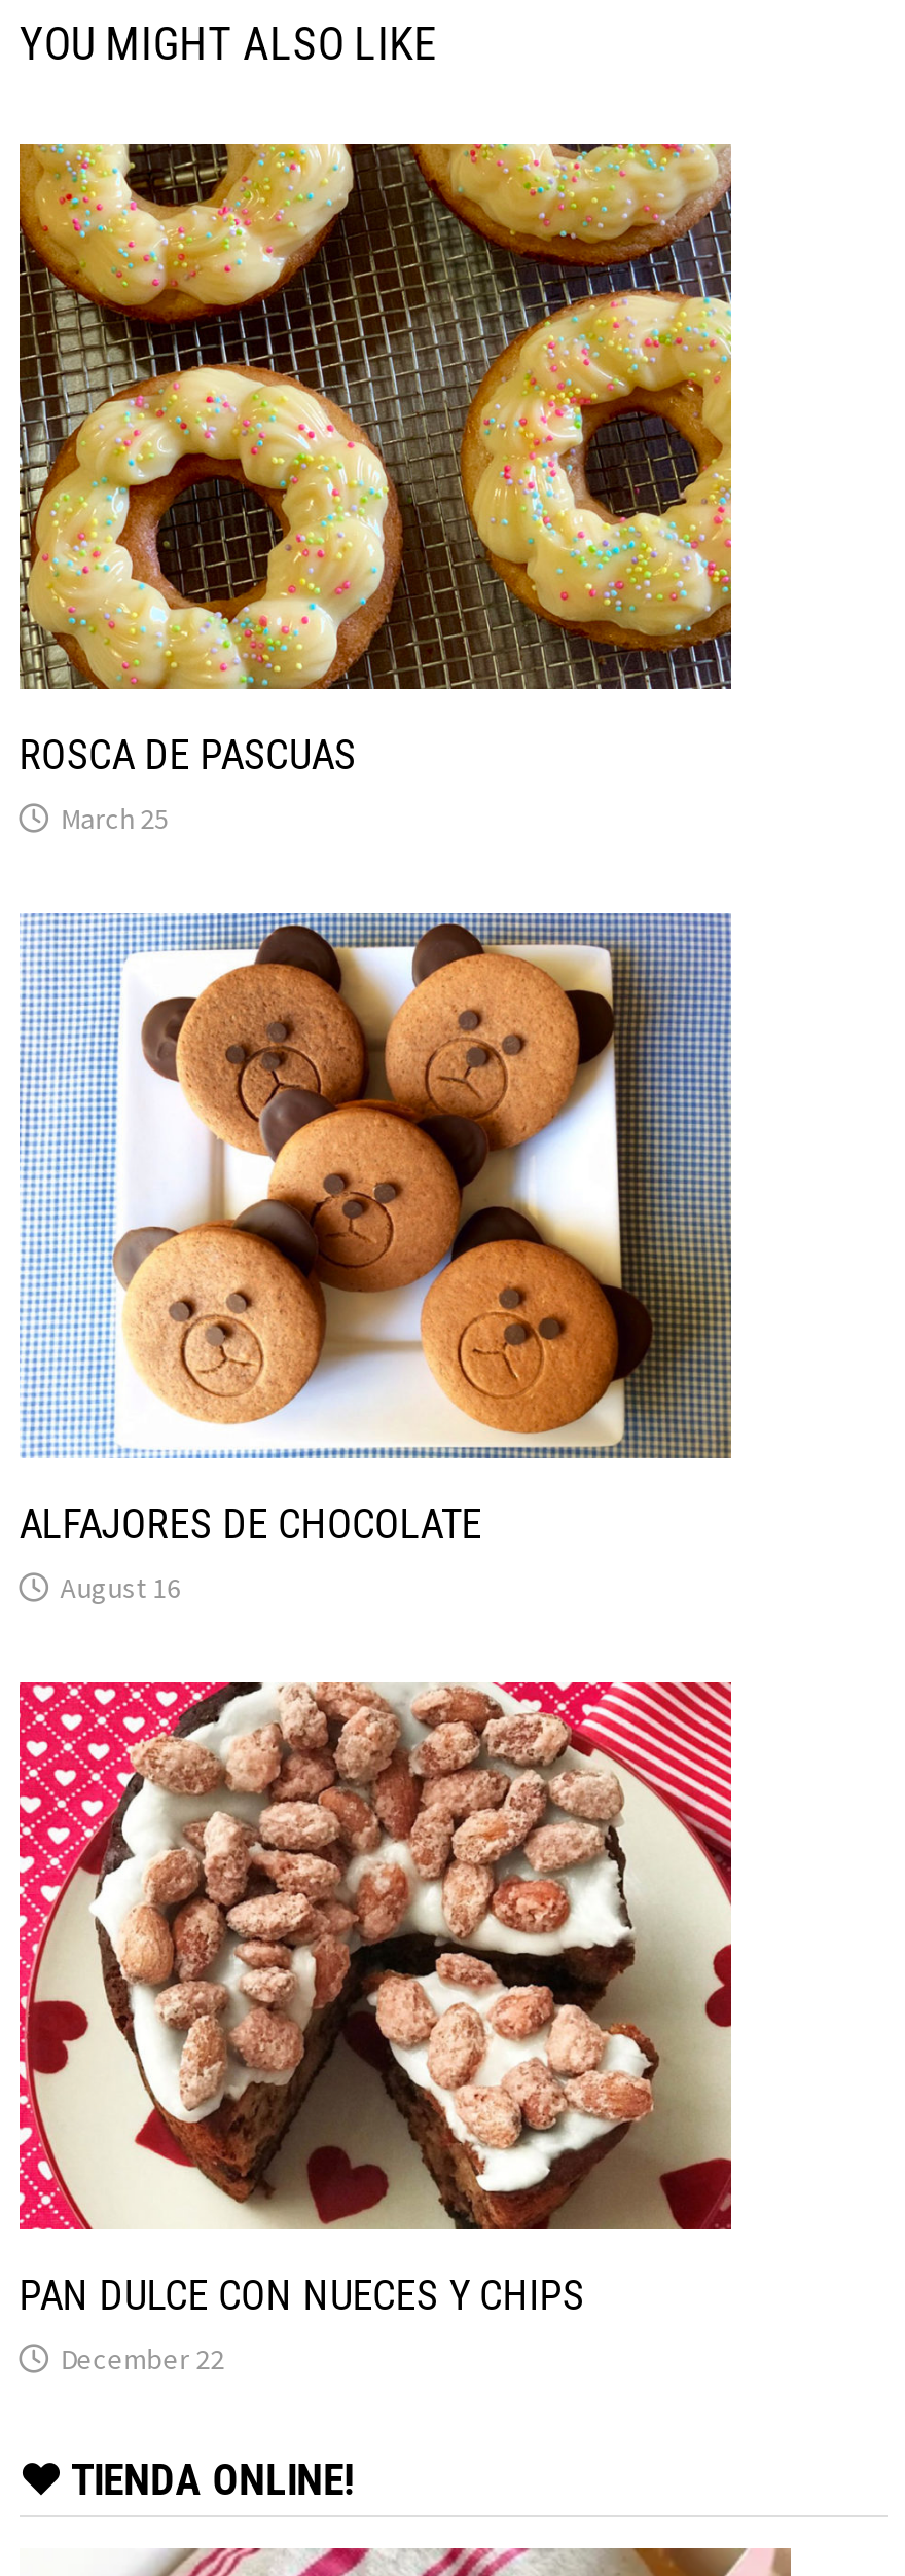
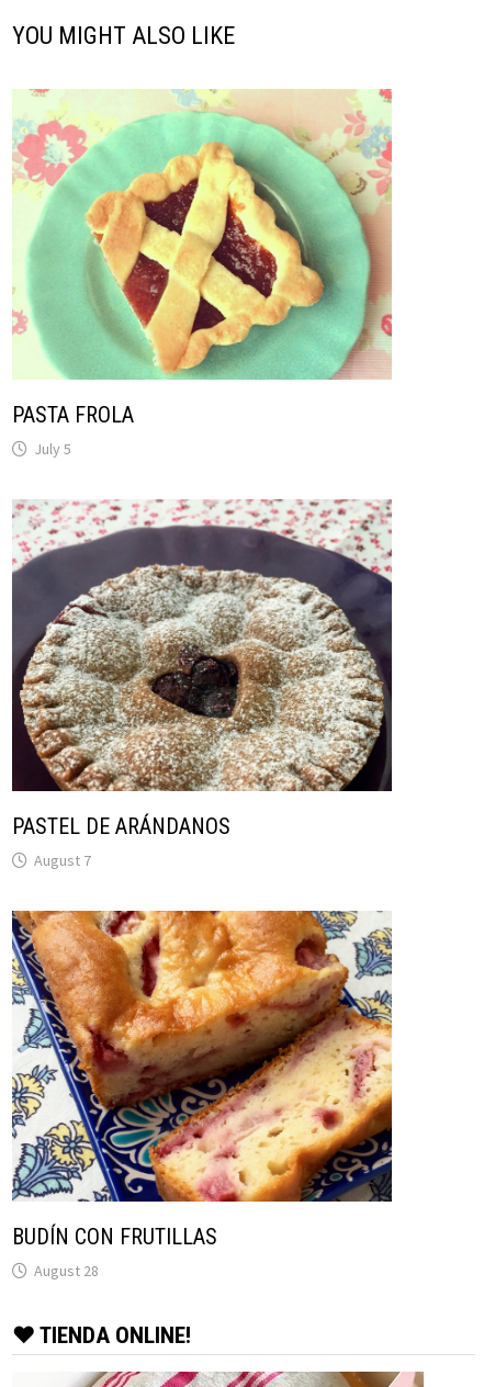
- [image]
- ROSCA DE PASCUAS
- March 25
+ [image]
+ PASTA FROLA
+ July 5

- [image]
- ALFAJORES DE CHOCOLATE
- August 16
+ [image]
+ PASTEL DE ARÁNDANOS
+ August 7

- [image]
- PAN DULCE CON NUECES Y CHIPS
- December 22
+ [image]
+ BUDÍN CON FRUTILLAS
+ August 28
